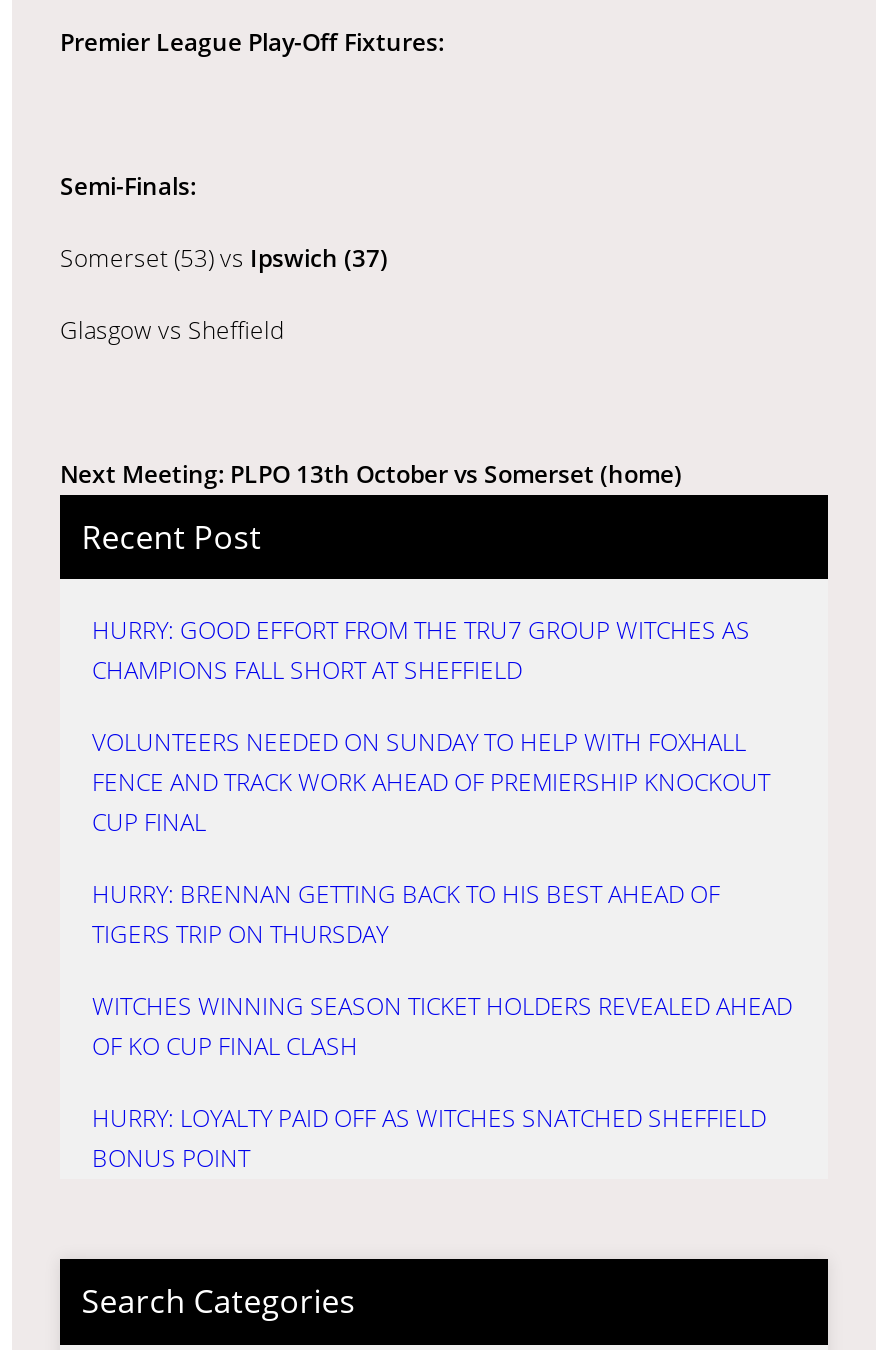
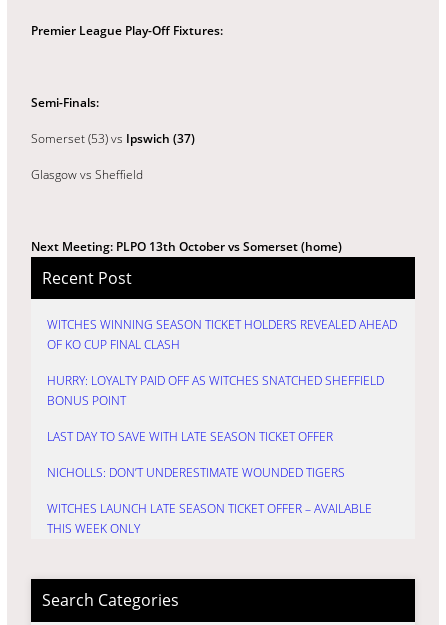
- HURRY: GOOD EFFORT FROM THE TRU7 GROUP WITCHES AS
- CHAMPIONS FALL SHORT AT SHEFFIELD
- VOLUNTEERS NEEDED ON SUNDAY TO HELP WITH FOXHALL
- FENCE AND TRACK WORK AHEAD OF PREMIERSHIP KNOCKOUT
- CUP FINAL
- HURRY: BRENNAN GETTING BACK TO HIS BEST AHEAD OF
- TIGERS TRIP ON THURSDAY

moved up: WITCHES WINNING SEASON TICKET HOLDERS REVEALED AHEAD | OF KO CUP FINAL CLASH | HURRY: LOYALTY PAID OFF AS WITCHES SNATCHED SHEFFIELD | BONUS POINT

+ LAST DAY TO SAVE WITH LATE SEASON TICKET OFFER
+ NICHOLLS: DON’T UNDERESTIMATE WOUNDED TIGERS
+ WITCHES LAUNCH LATE SEASON TICKET OFFER – AVAILABLE
+ THIS WEEK ONLY
